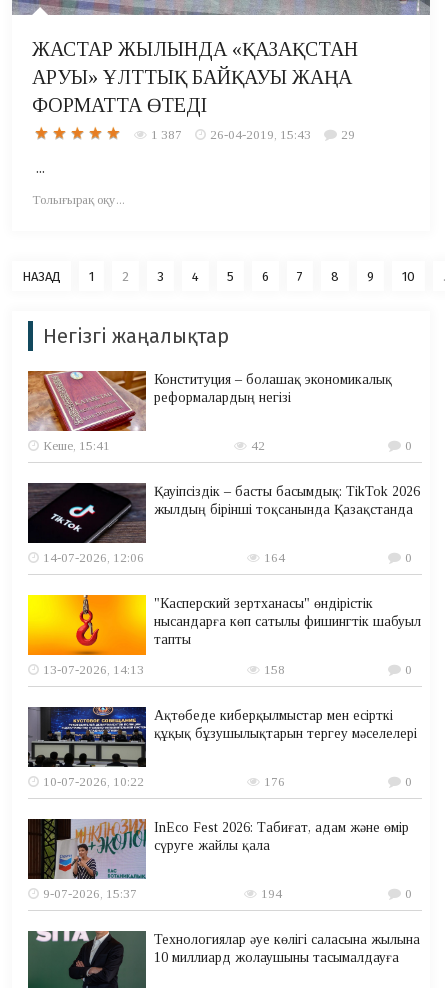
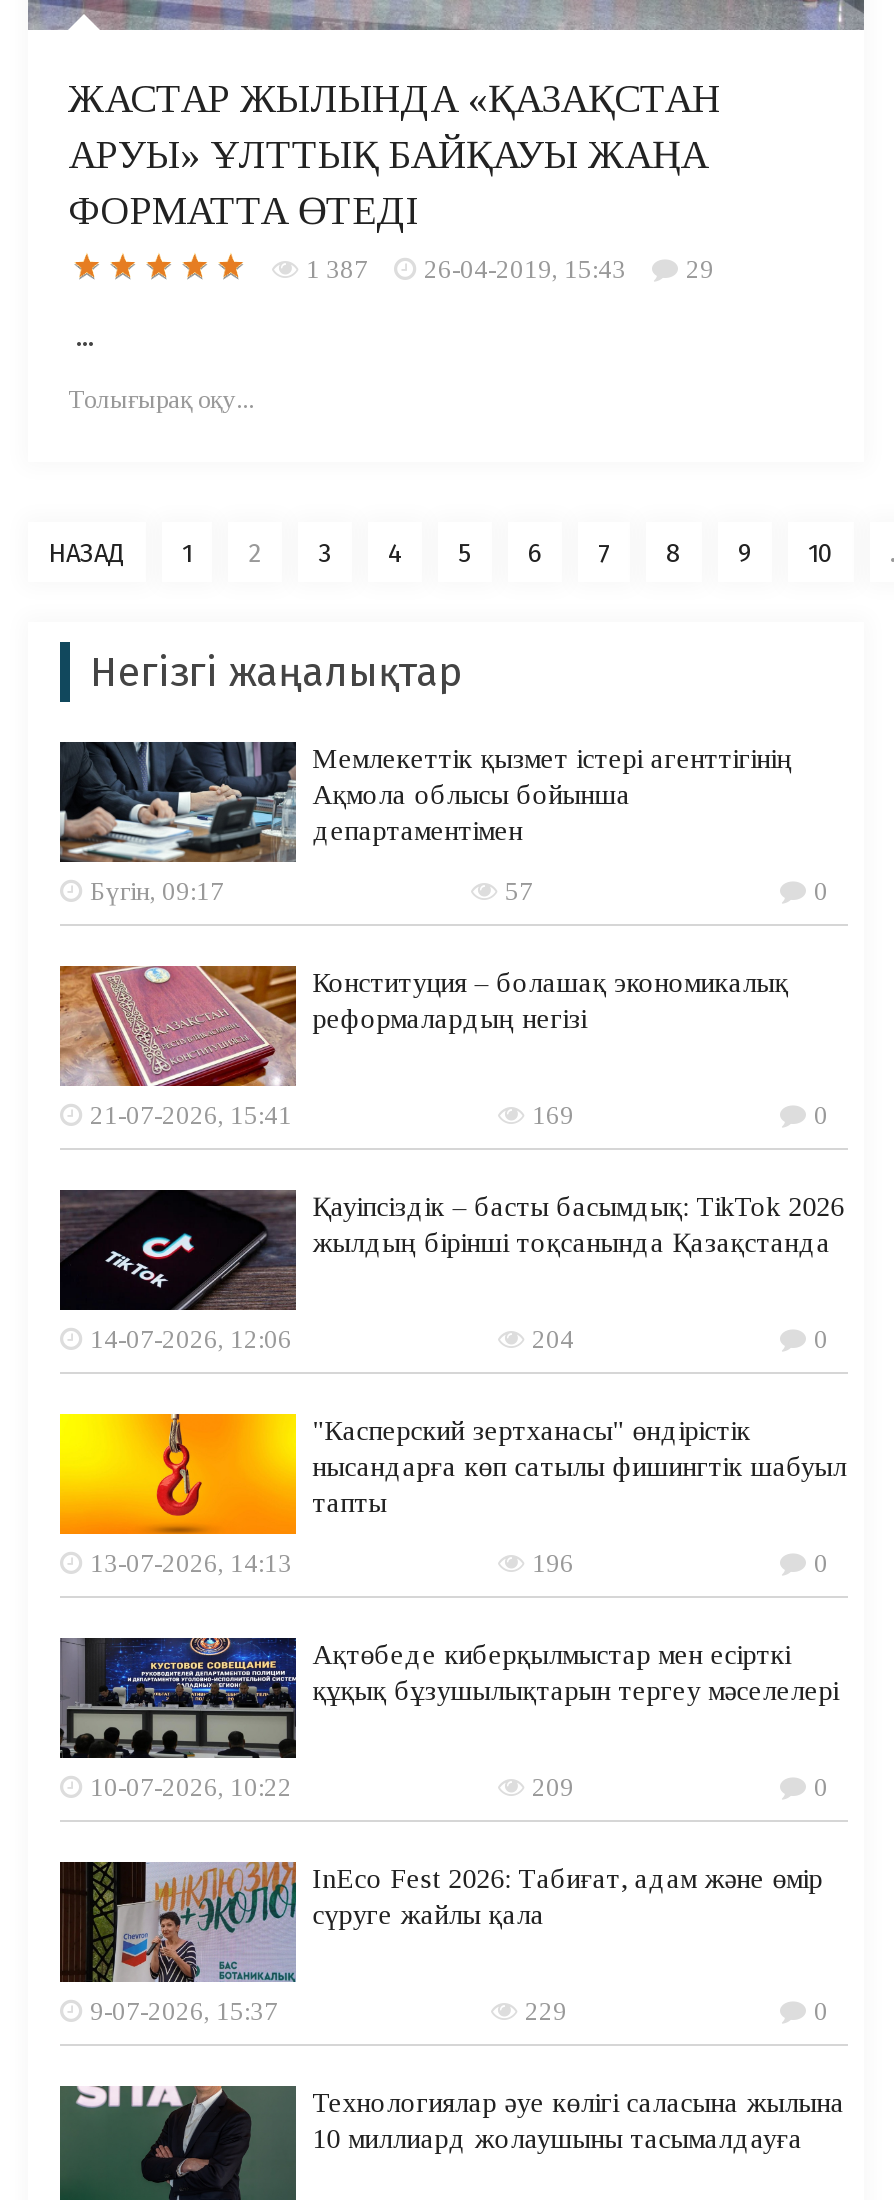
+ [image]
+ Мемлекеттік қызмет істері агенттігінің
+ Ақмола облысы бойынша
+ департаментімен
+ Бүгін, 09:17
+ 57
+ 0

- Кеше, 15:41
- 42
+ 21-07-2026, 15:41
+ 169

- 164
+ 204

- 158
+ 196

- 176
+ 209

- 194
+ 229
